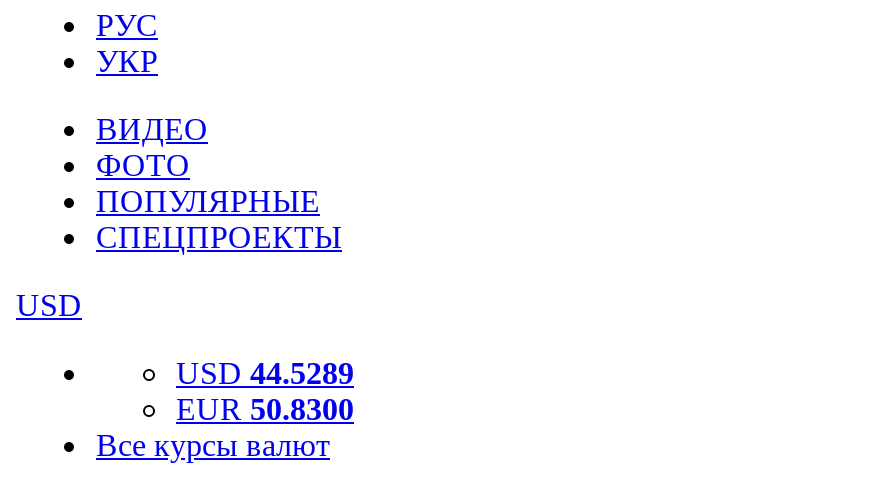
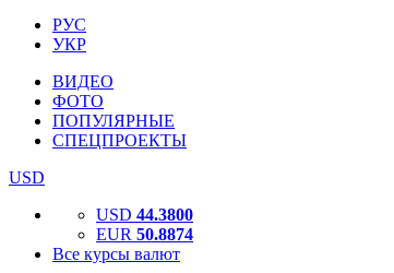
- USD 44.5289
+ USD 44.3800

- EUR 50.8300
+ EUR 50.8874
